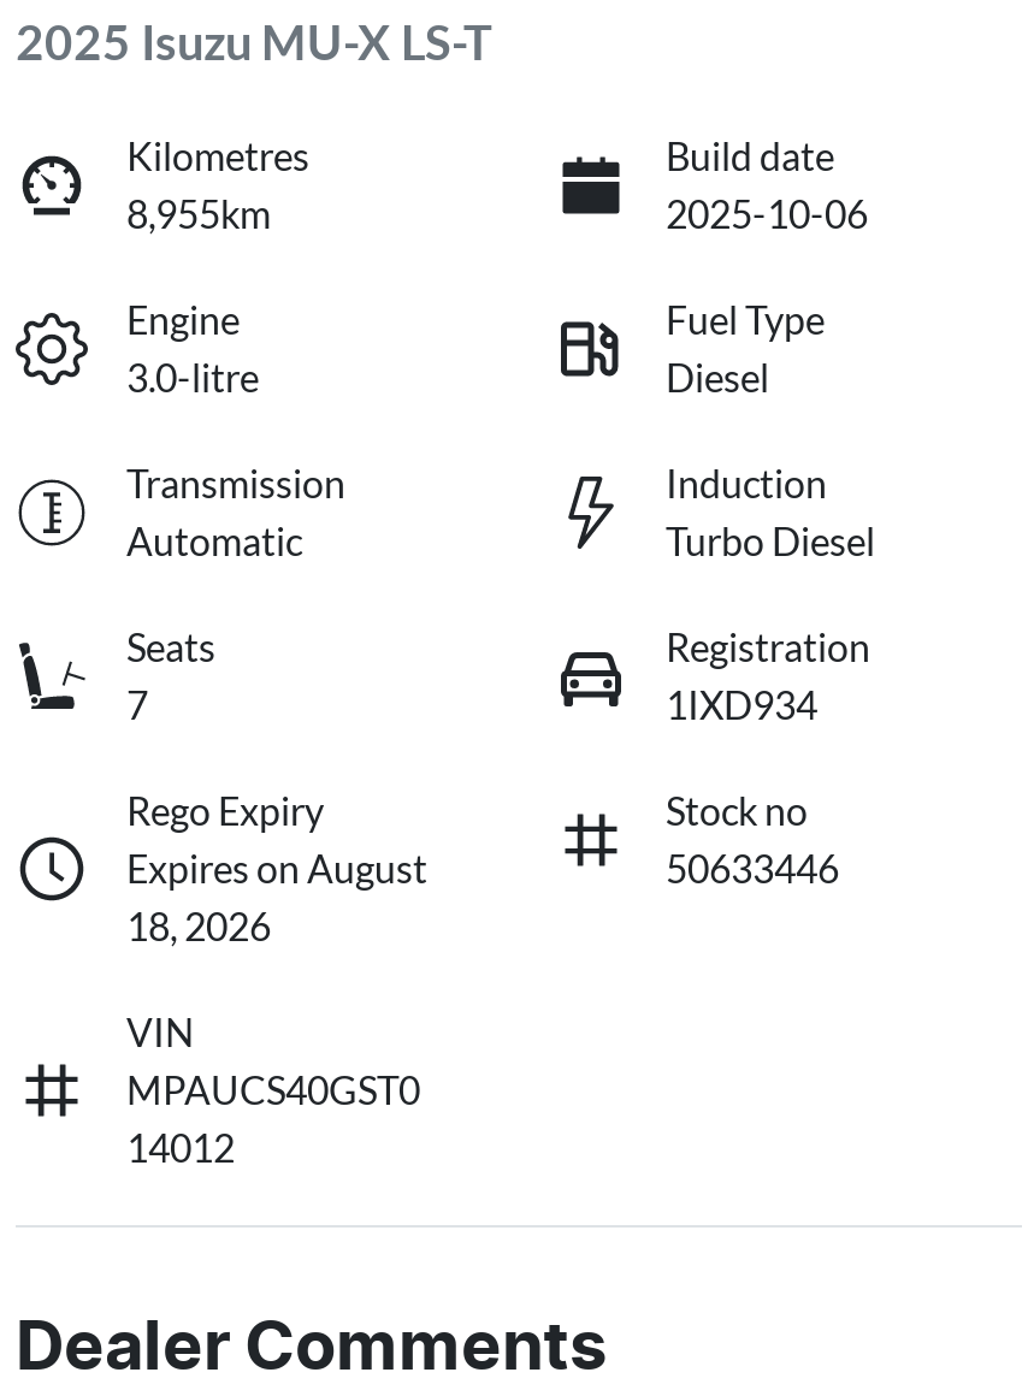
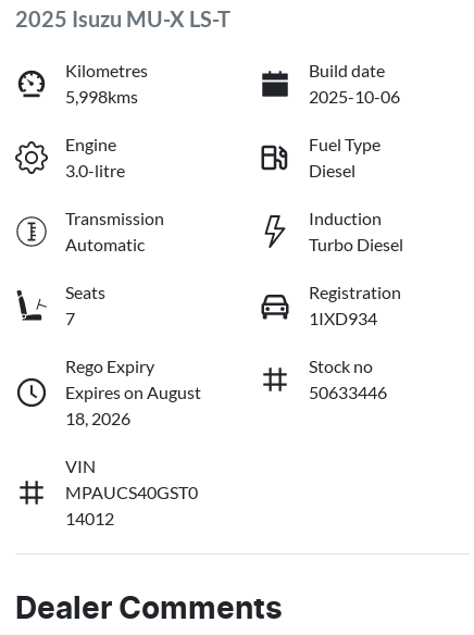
- 8,955km
+ 5,998kms
